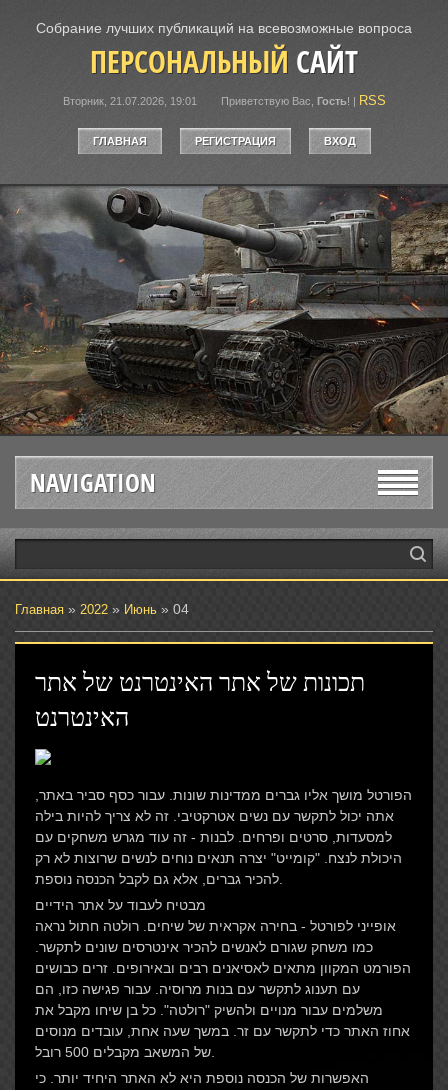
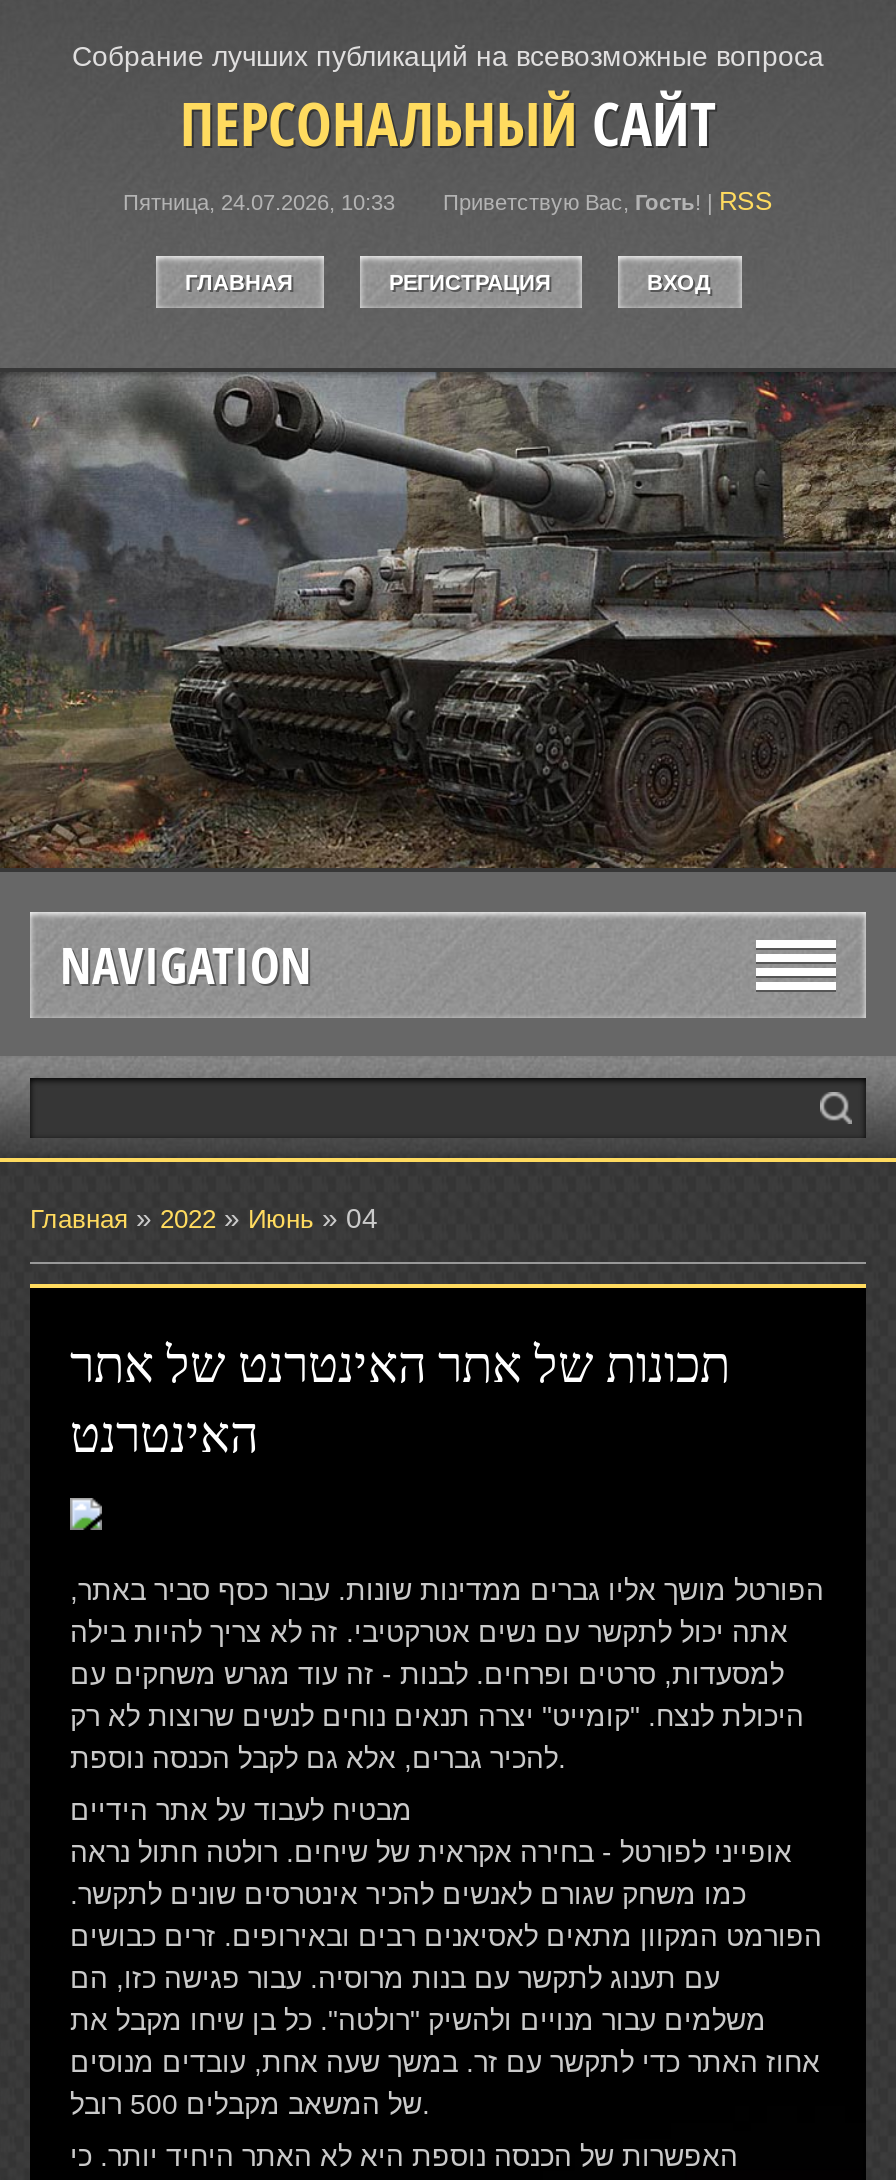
- Вторник, 21.07.2026, 19:01
+ Пятница, 24.07.2026, 10:33
